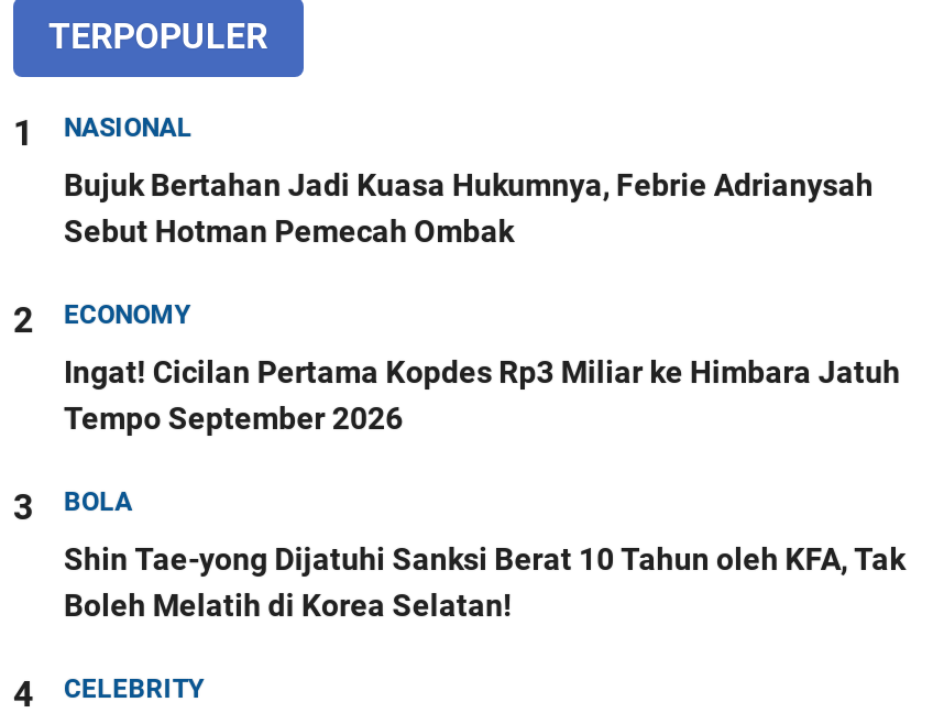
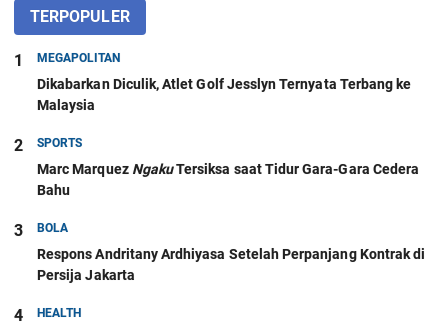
- NASIONAL
+ MEGAPOLITAN

- Bujuk Bertahan Jadi Kuasa Hukumnya, Febrie Adrianysah
- Sebut Hotman Pemecah Ombak
+ Dikabarkan Diculik, Atlet Golf Jesslyn Ternyata Terbang ke
+ Malaysia

- ECONOMY
+ SPORTS

- Ingat! Cicilan Pertama Kopdes Rp3 Miliar ke Himbara Jatuh
- Tempo September 2026
+ Marc Marquez NgakuTersiksa saat Tidur Gara-Gara Cedera
+ Bahu

- Shin Tae-yong Dijatuhi Sanksi Berat 10 Tahun oleh KFA, Tak
- Boleh Melatih di Korea Selatan!
+ Respons Andritany Ardhiyasa Setelah Perpanjang Kontrak di
+ Persija Jakarta

- CELEBRITY
+ HEALTH
